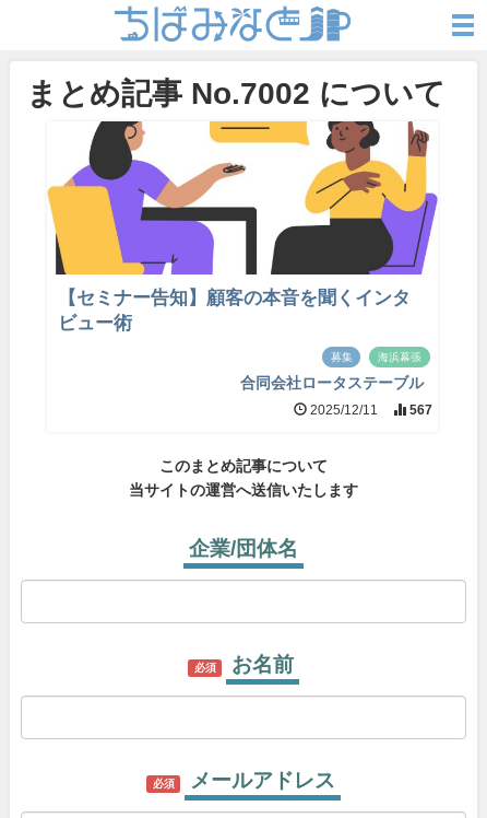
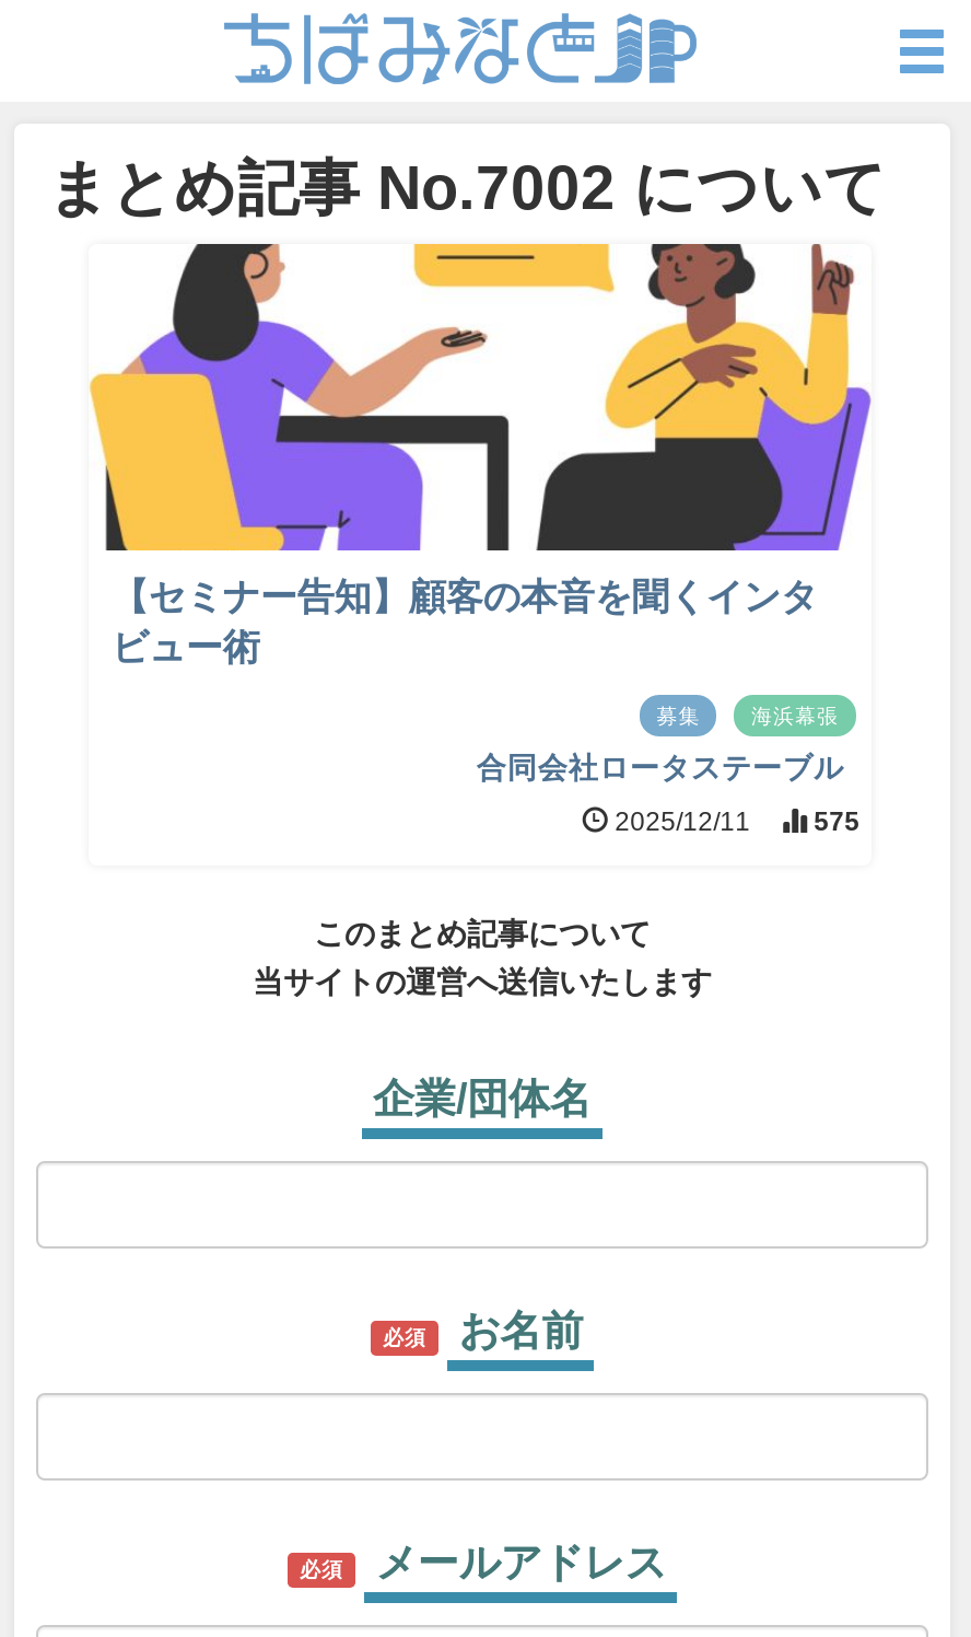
- 2025/12/11 567
+ 2025/12/11 575
